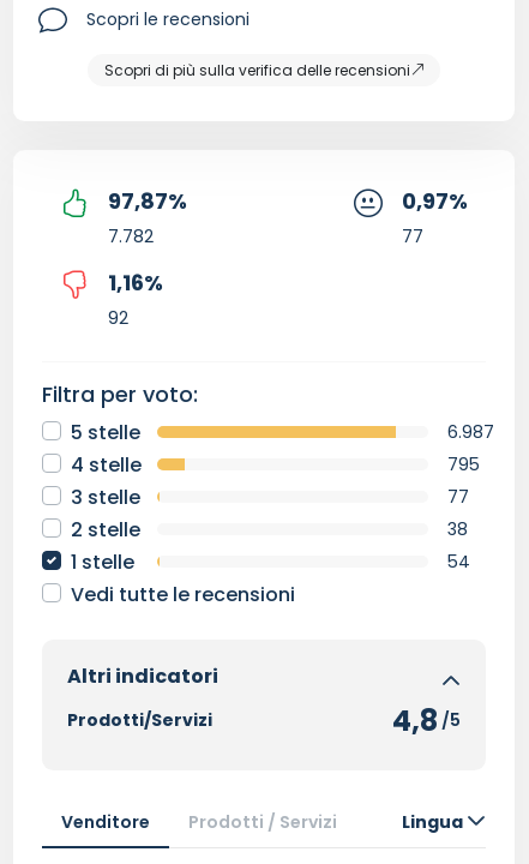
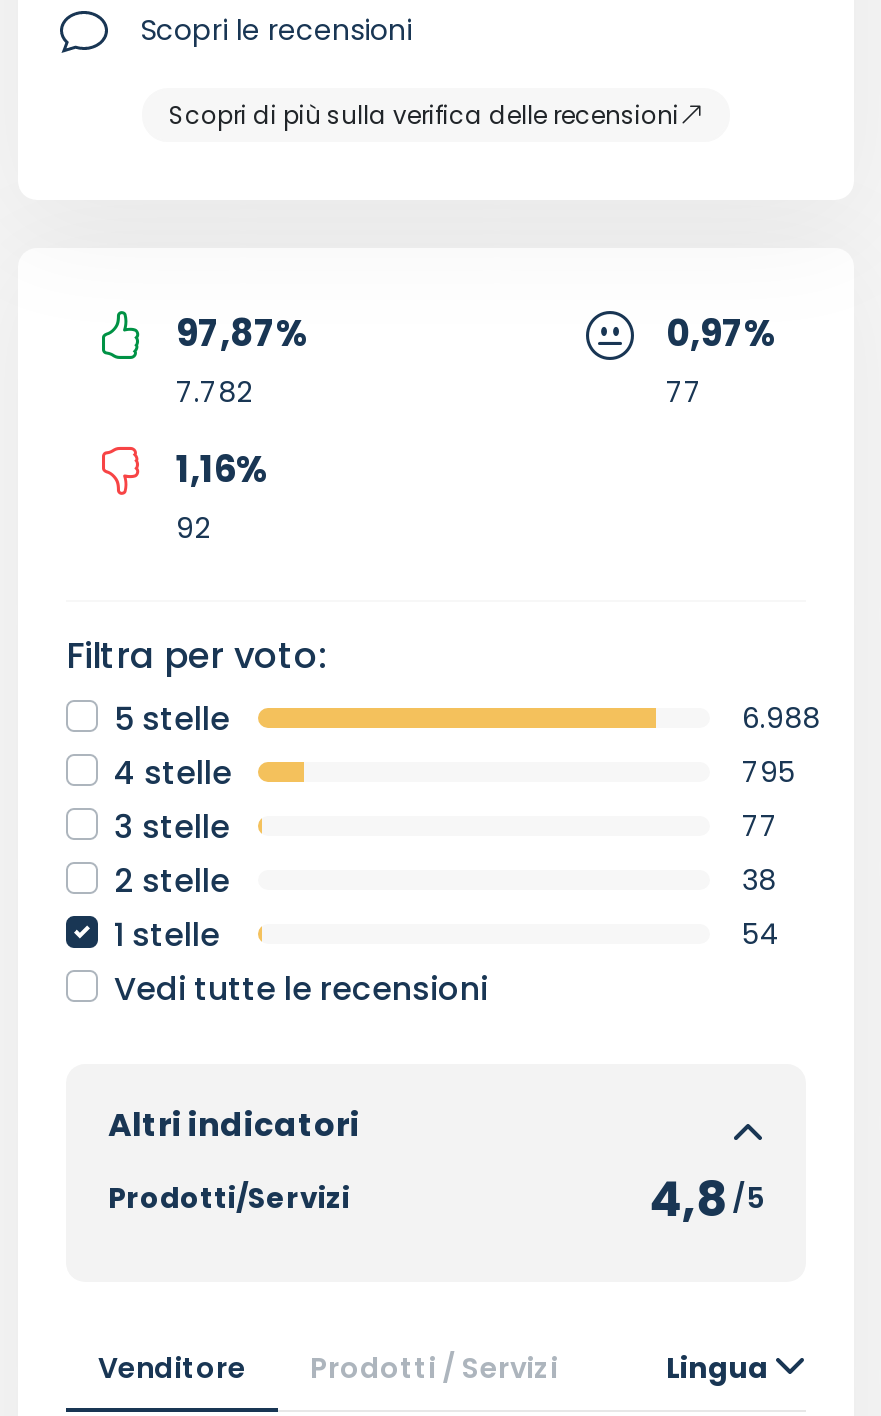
- 6.987
+ 6.988
